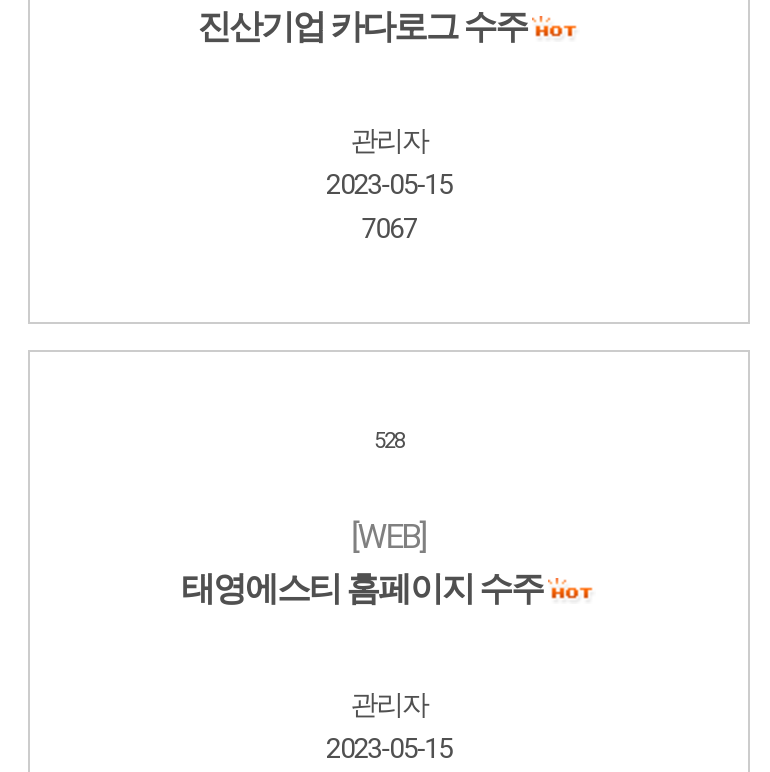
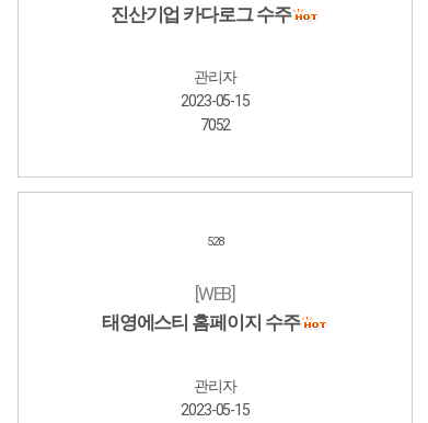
- 7067
+ 7052
